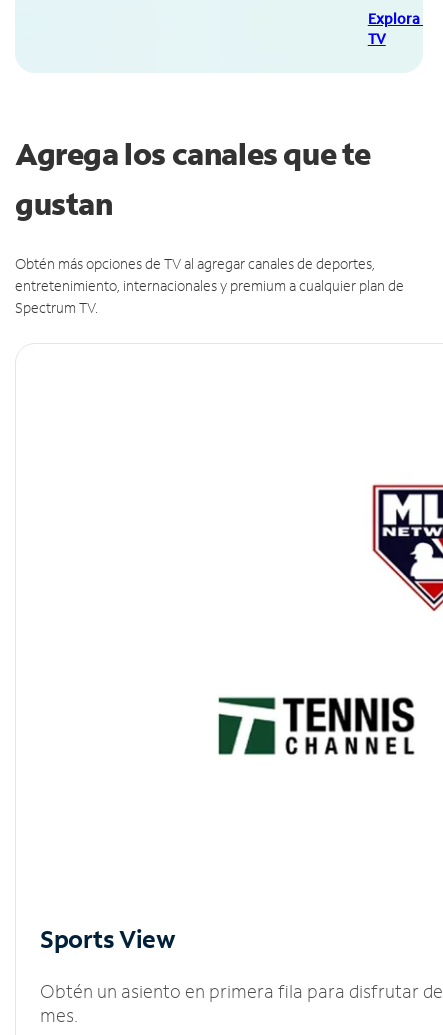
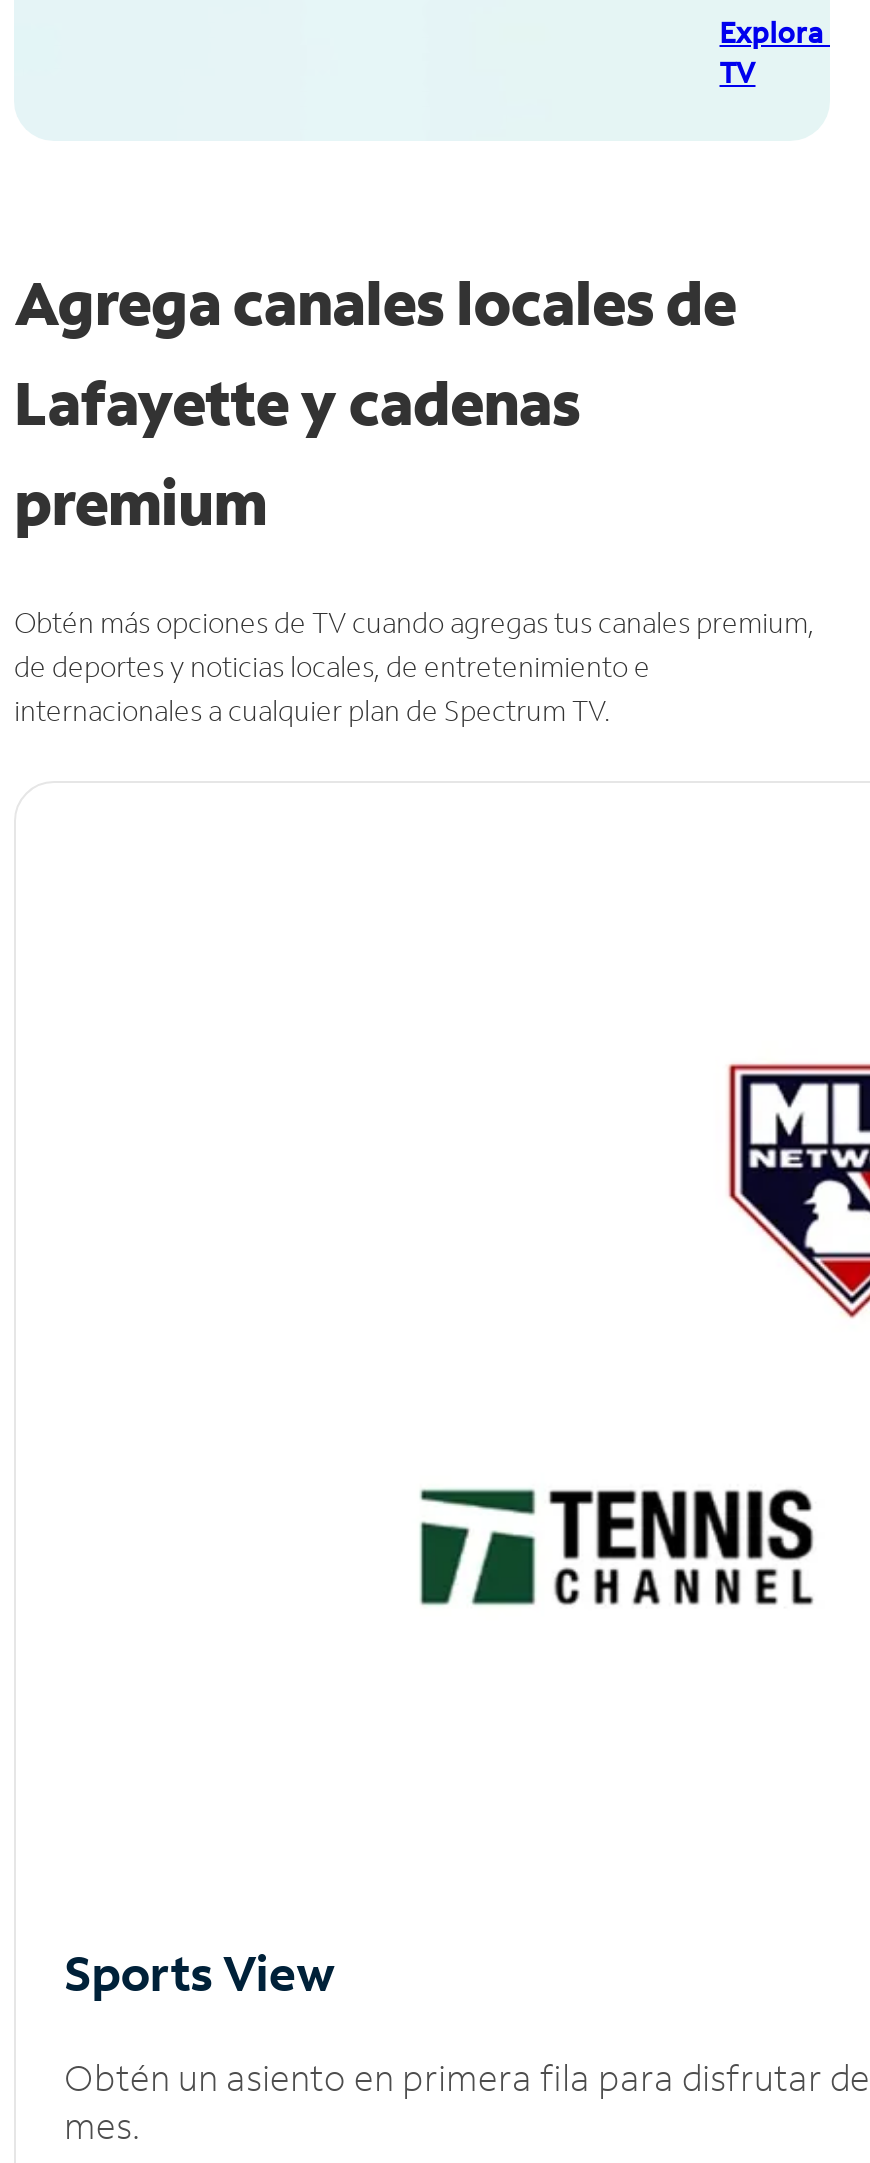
- Agrega los canales que te
- gustan
+ Agrega canales locales de
+ Lafayette y cadenas
+ premium

- Obtén más opciones de TV al agregar canales de deportes,
- entretenimiento, internacionales y premium a cualquier plan de
- Spectrum TV.
+ Obtén más opciones de TV cuando agregas tus canales premium,
+ de deportes y noticias locales, de entretenimiento e
+ internacionales a cualquier plan de Spectrum TV.
